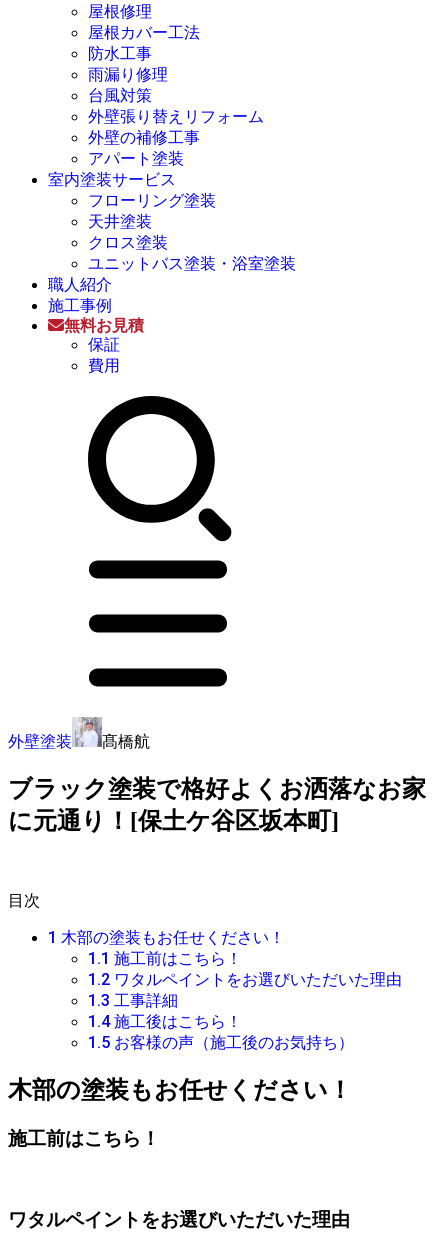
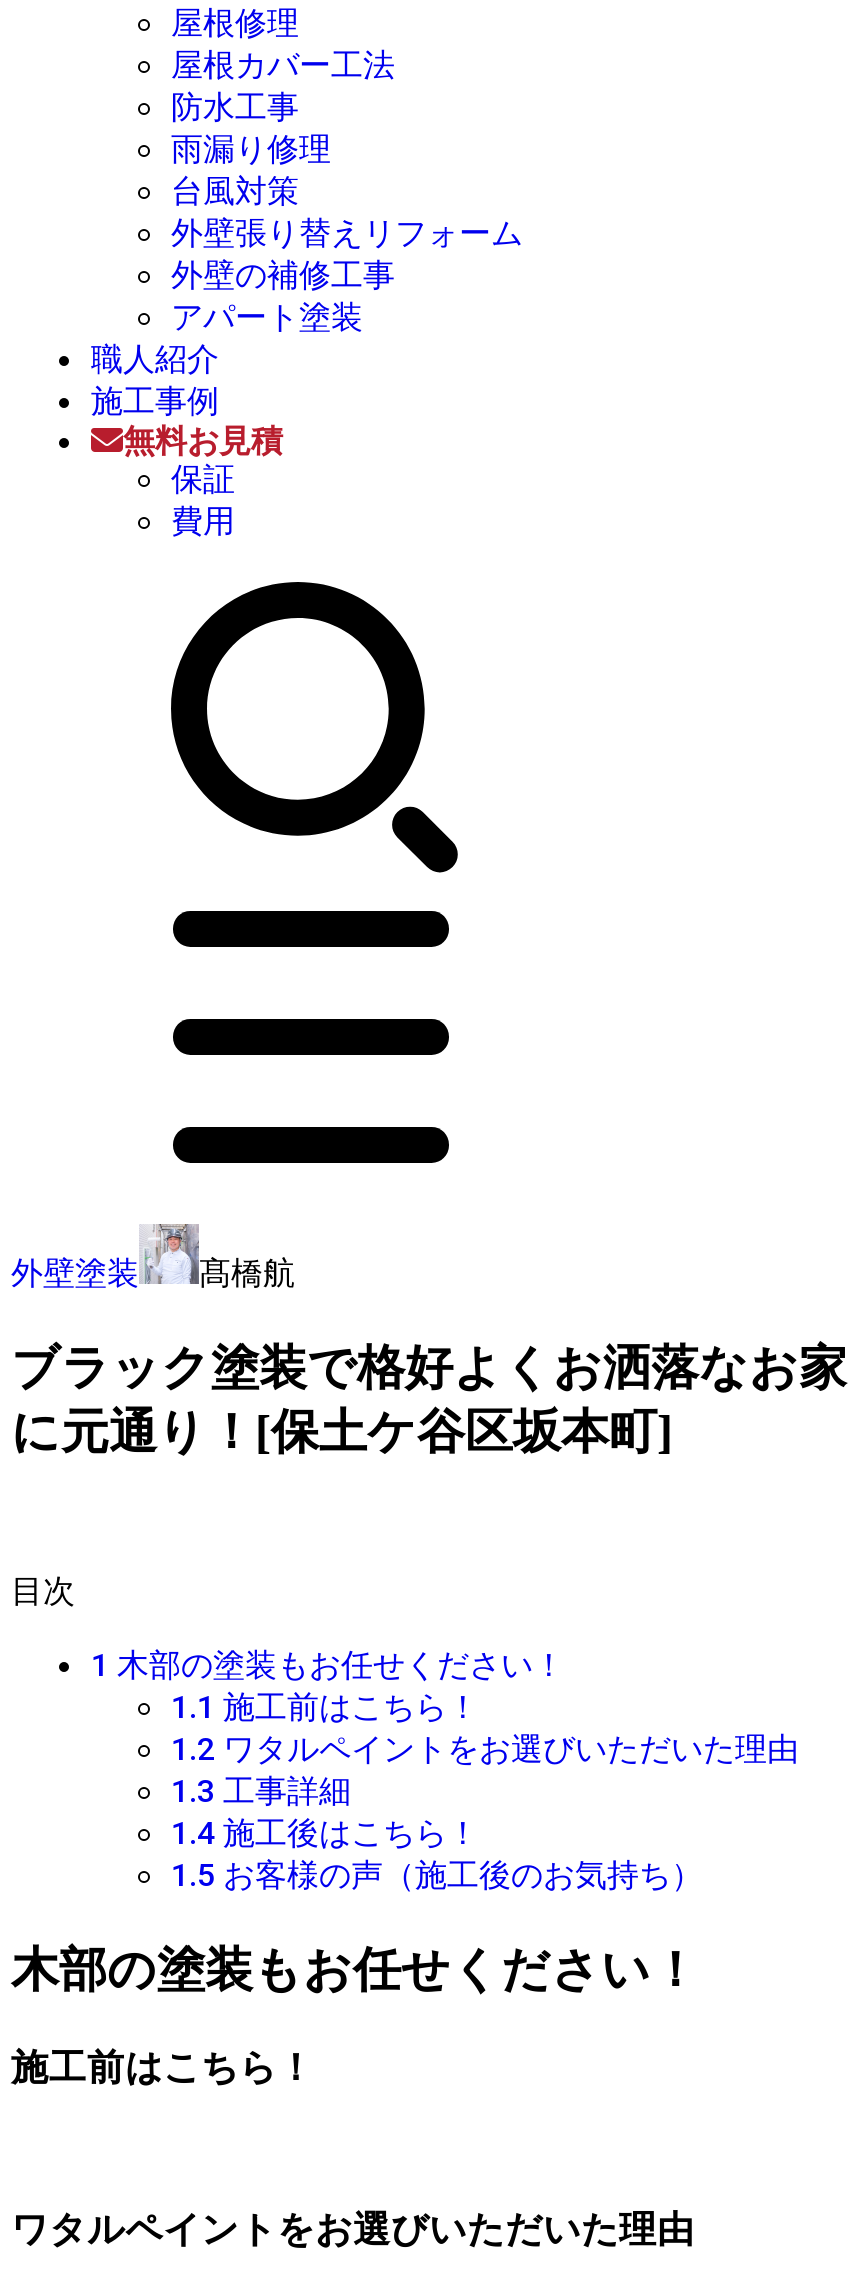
- 室内塗装サービス
- フローリング塗装
- 天井塗装
- クロス塗装
- ユニットバス塗装・浴室塗装
